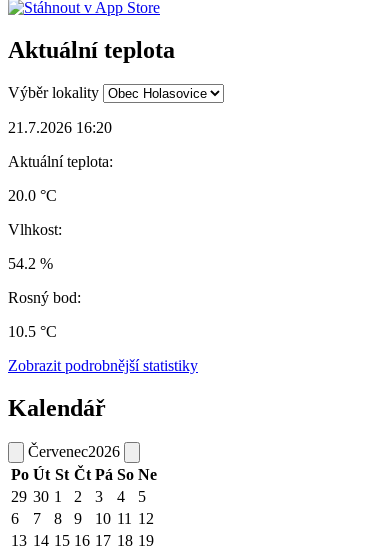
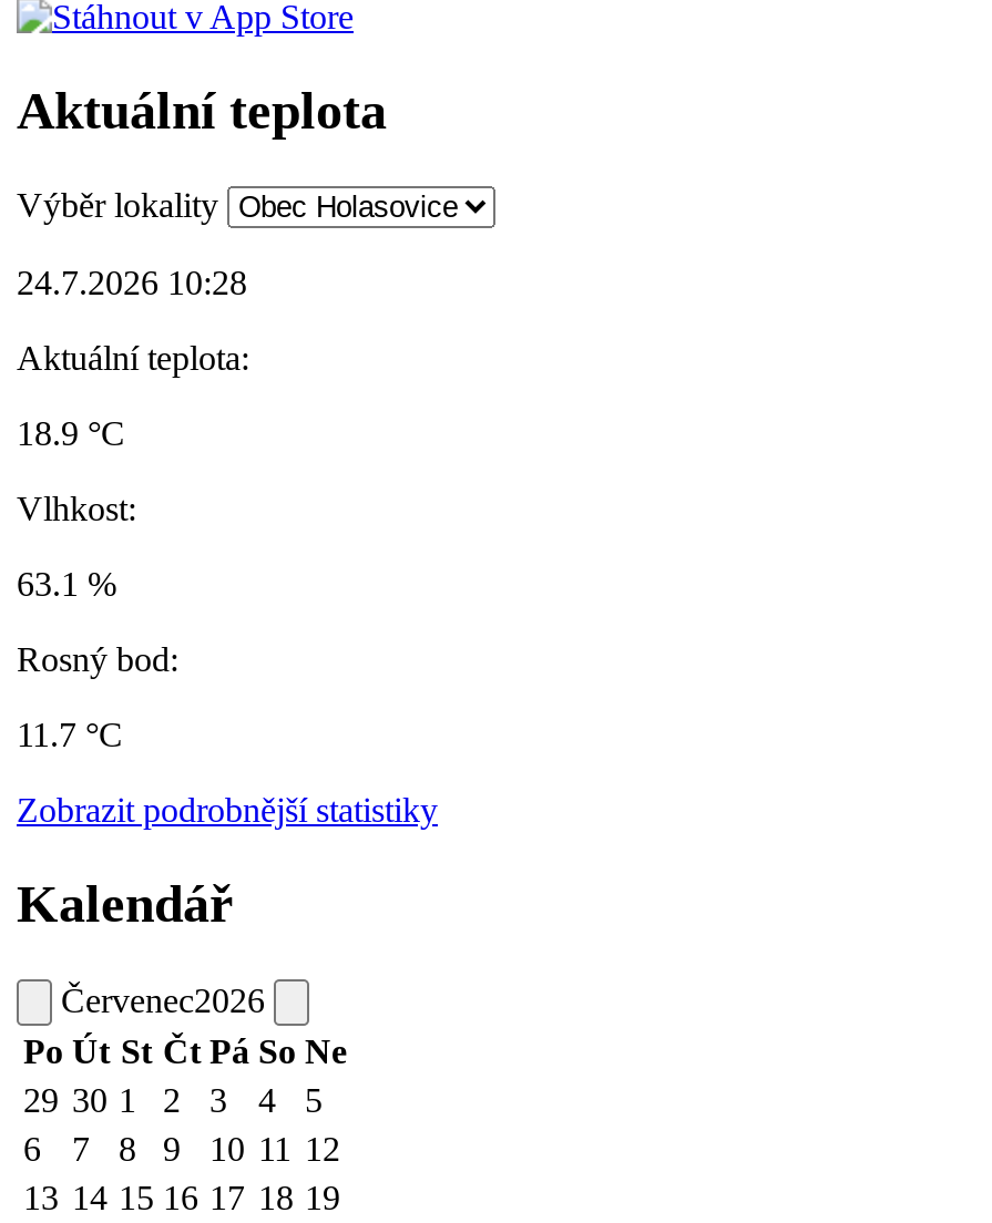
- 21.7.2026 16:20
+ 24.7.2026 10:28

- 20.0 °C
+ 18.9 °C

- 54.2 %
+ 63.1 %

- 10.5 °C
+ 11.7 °C
